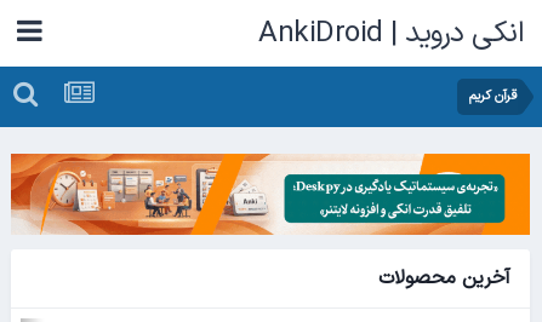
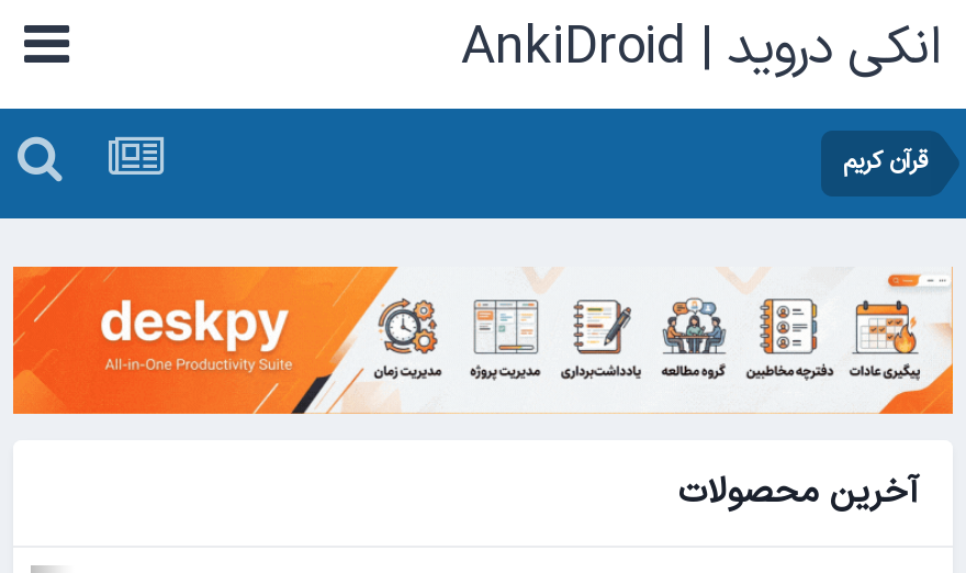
- [image]
+ [image]
